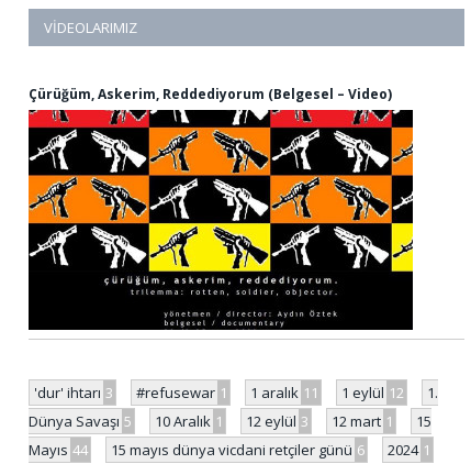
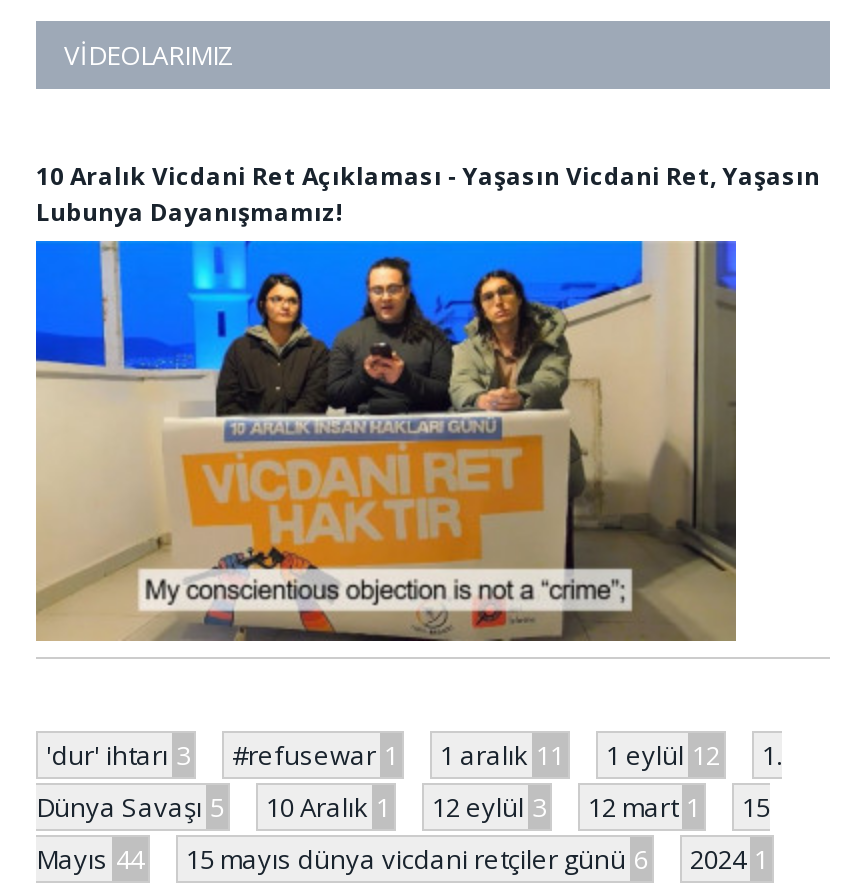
- Çürüğüm, Askerim, Reddediyorum (Belgesel – Video)
+ 10 Aralık Vicdani Ret Açıklaması ‐ Yaşasın Vicdani Ret, Yaşasın
+ Lubunya Dayanışmamız!

- [image]
+ [image]
